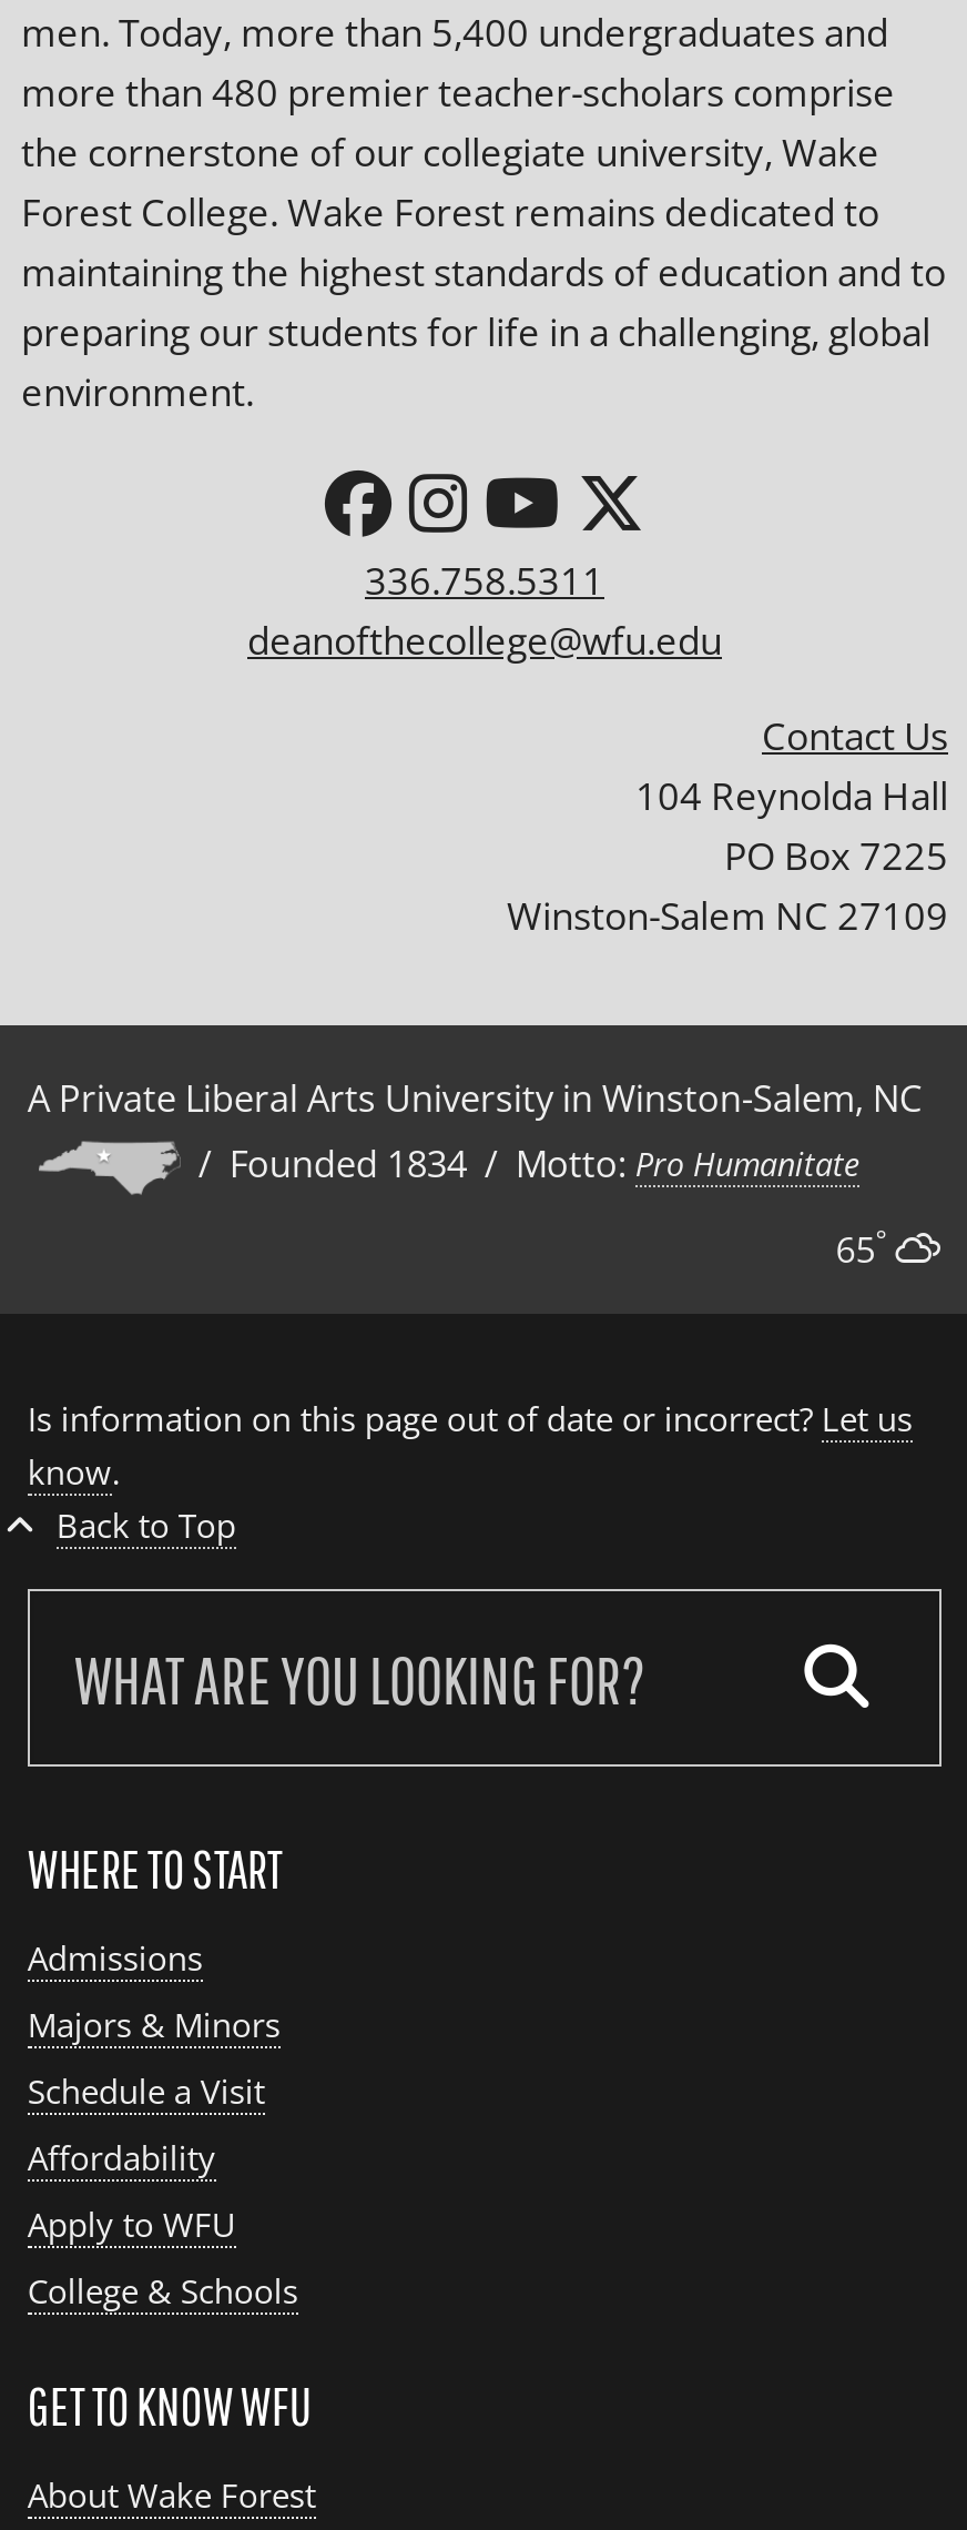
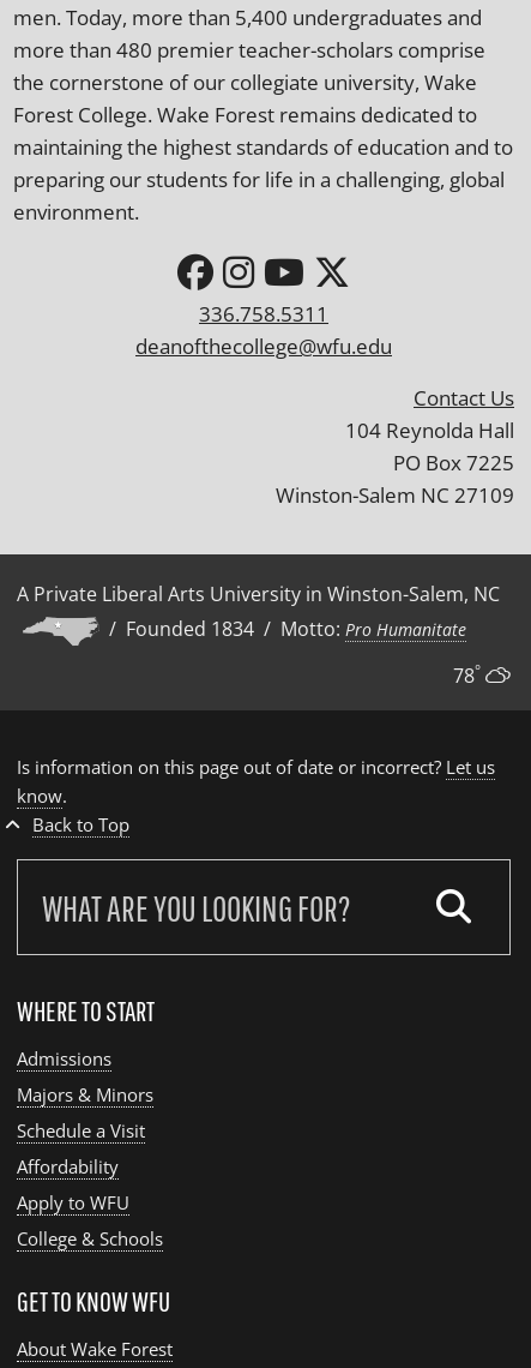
- 65°
+ 78°
